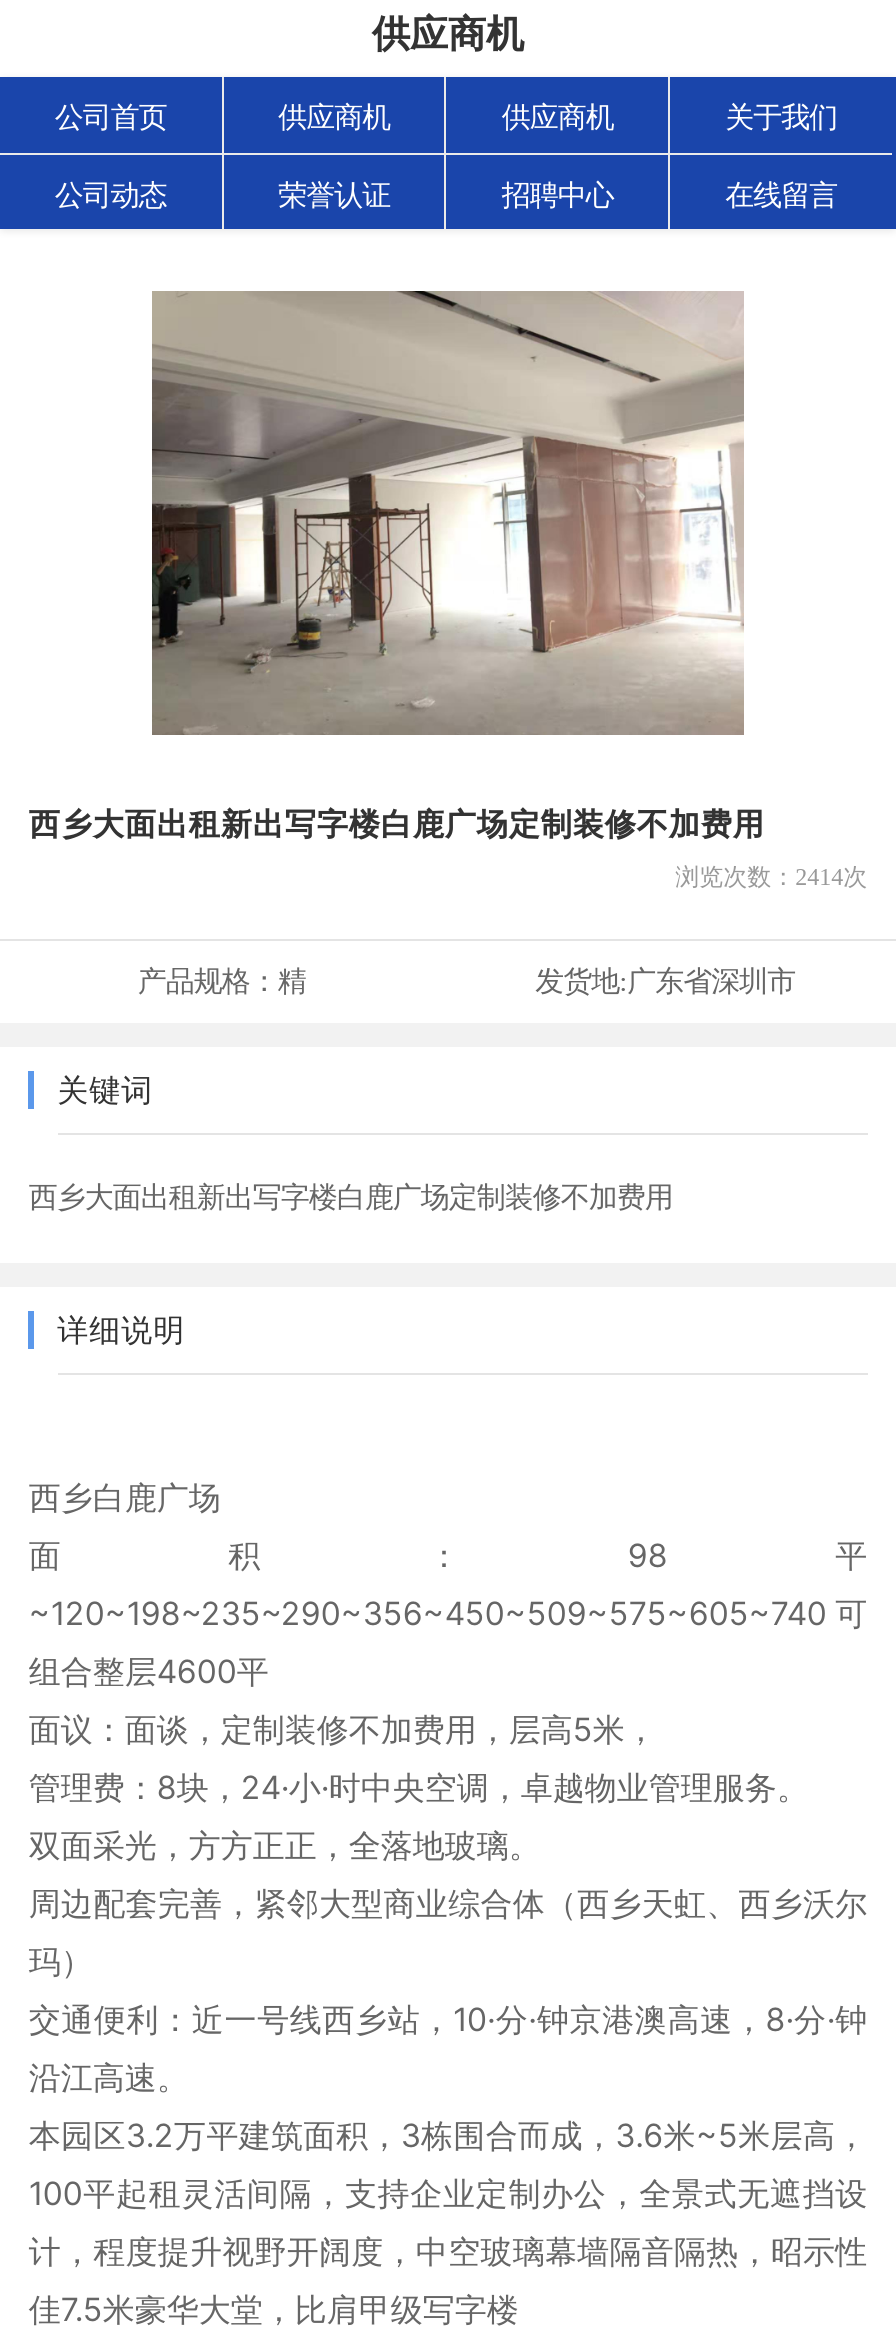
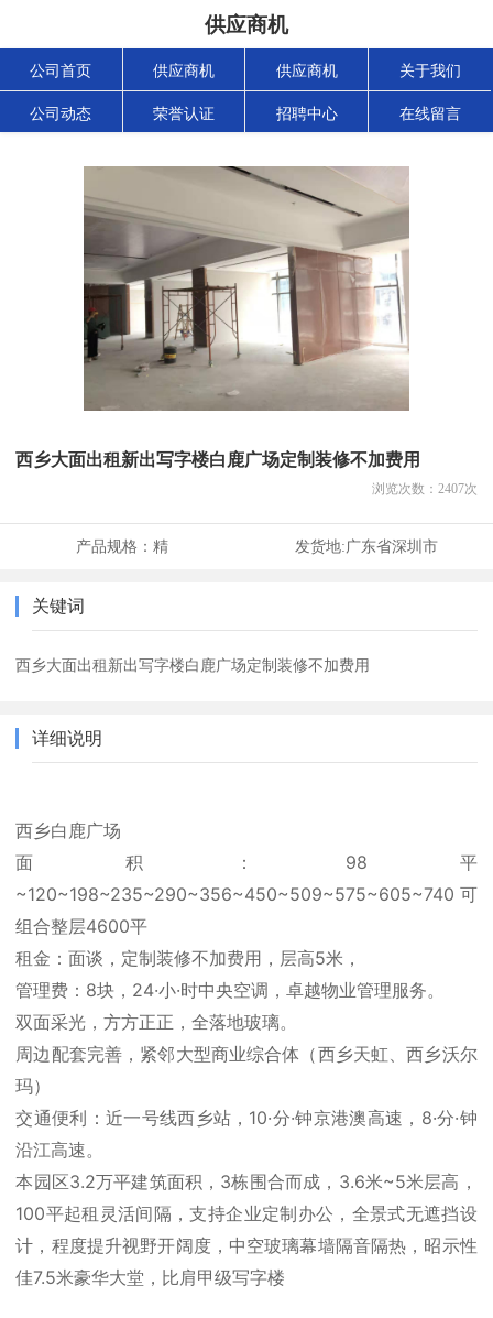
- 浏览次数：2414次
+ 浏览次数：2407次

- 面议：面谈，定制装修不加费用，层高5米，
+ 租金：面谈，定制装修不加费用，层高5米，
